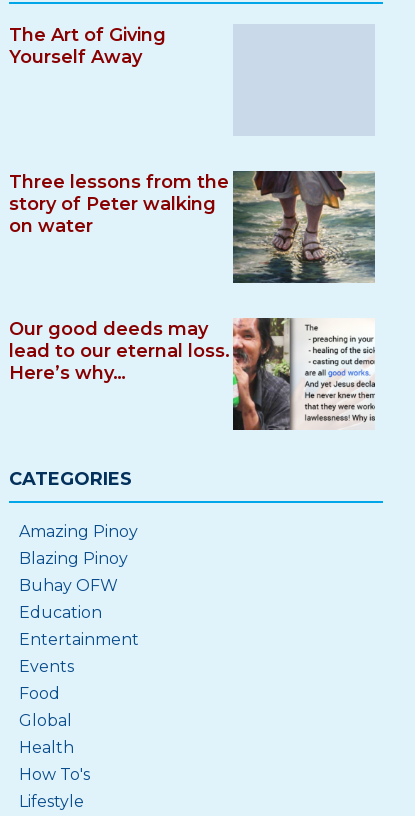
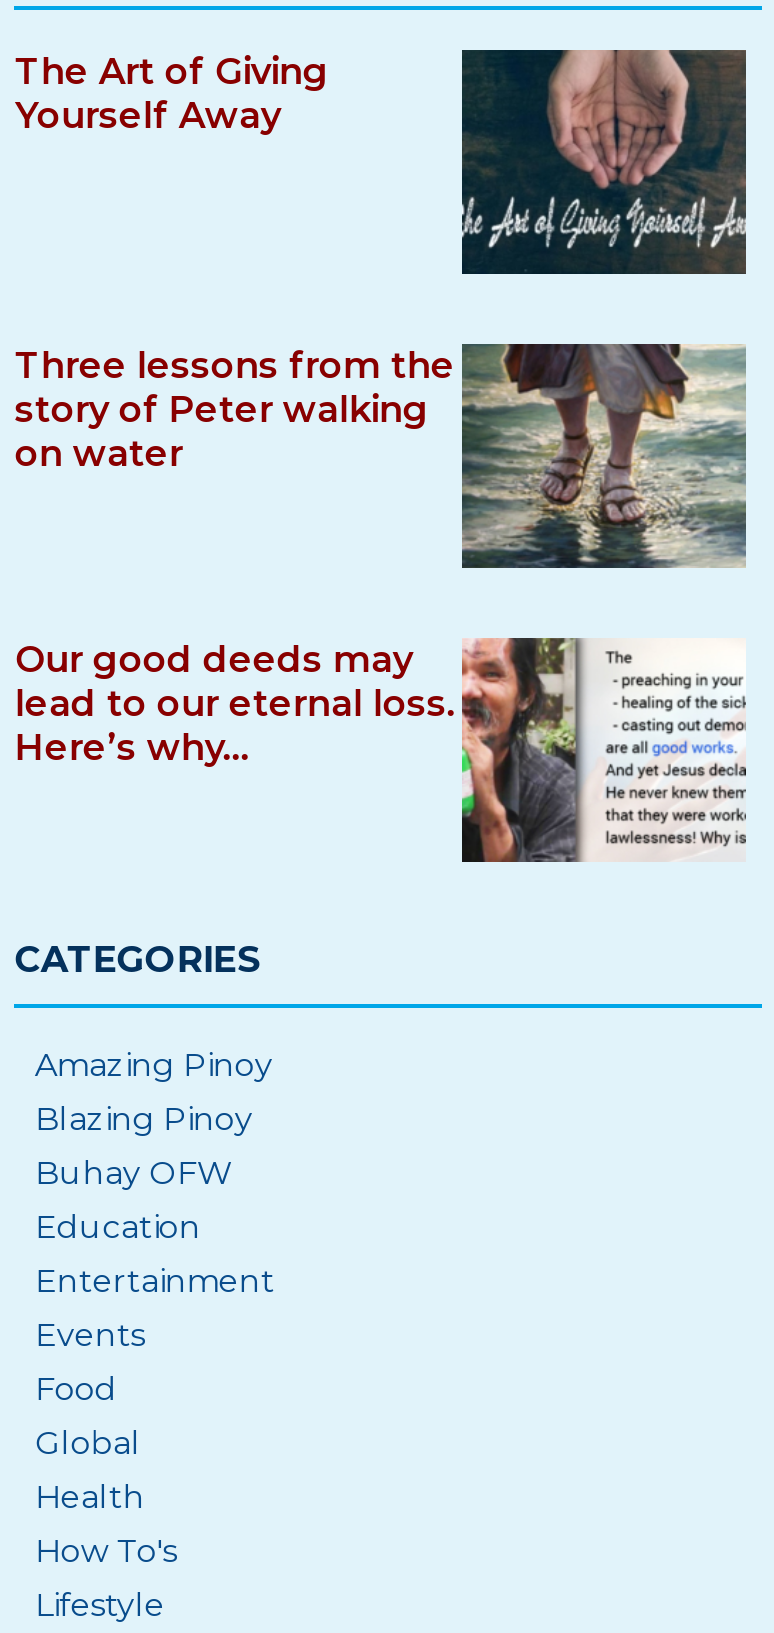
+ [image]
